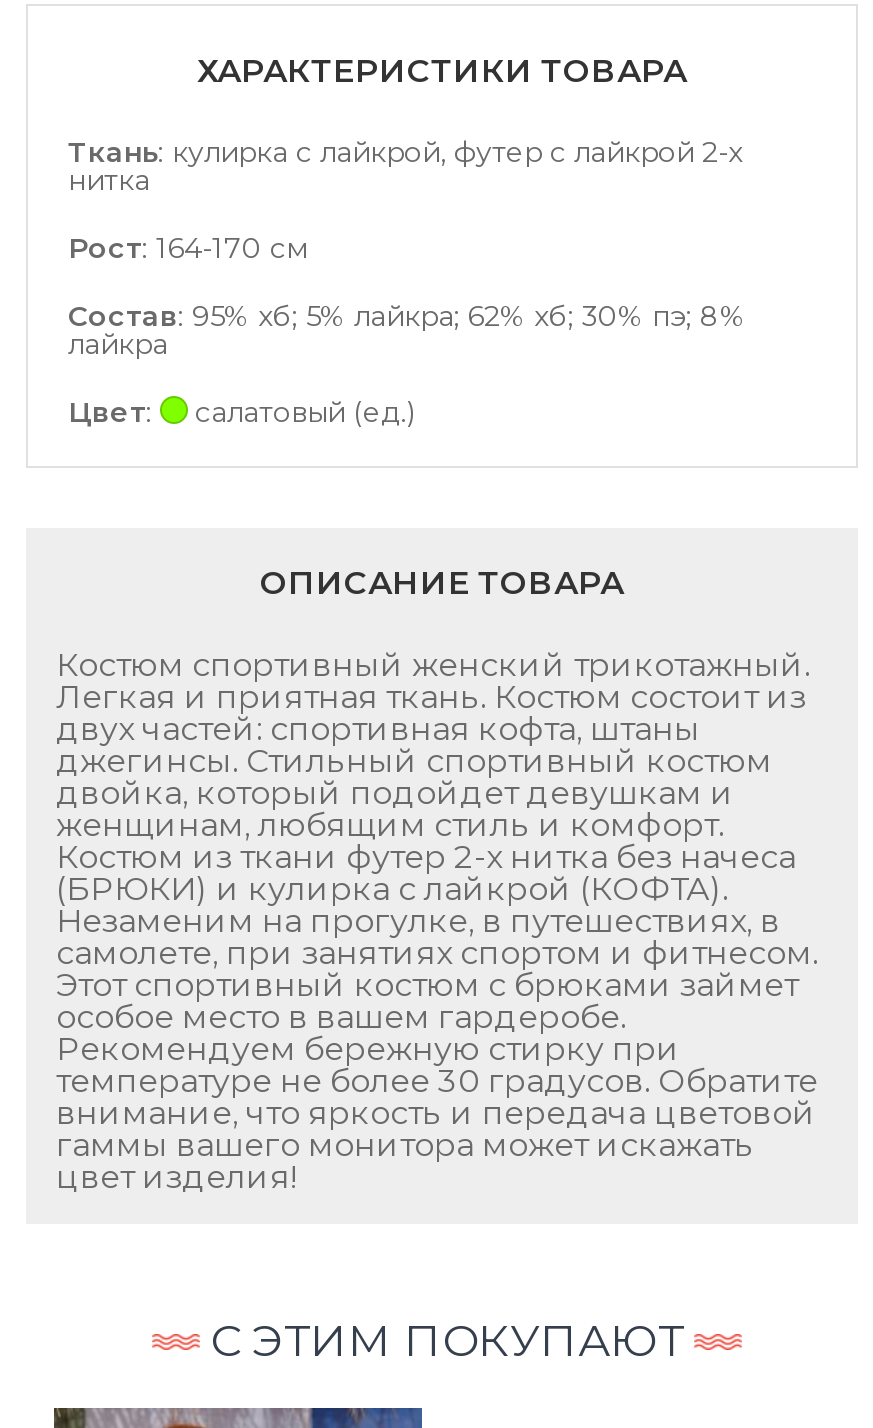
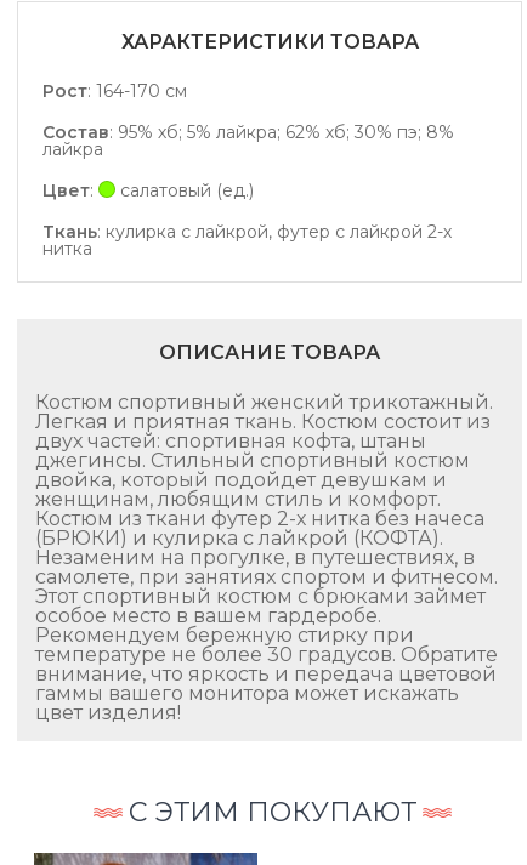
moved down: Ткань: кулирка с лайкрой, футер с лайкрой 2-х | нитка

moved up: Рост: 164-170 см | лайкра | Цвет: | салатовый (ед.)
